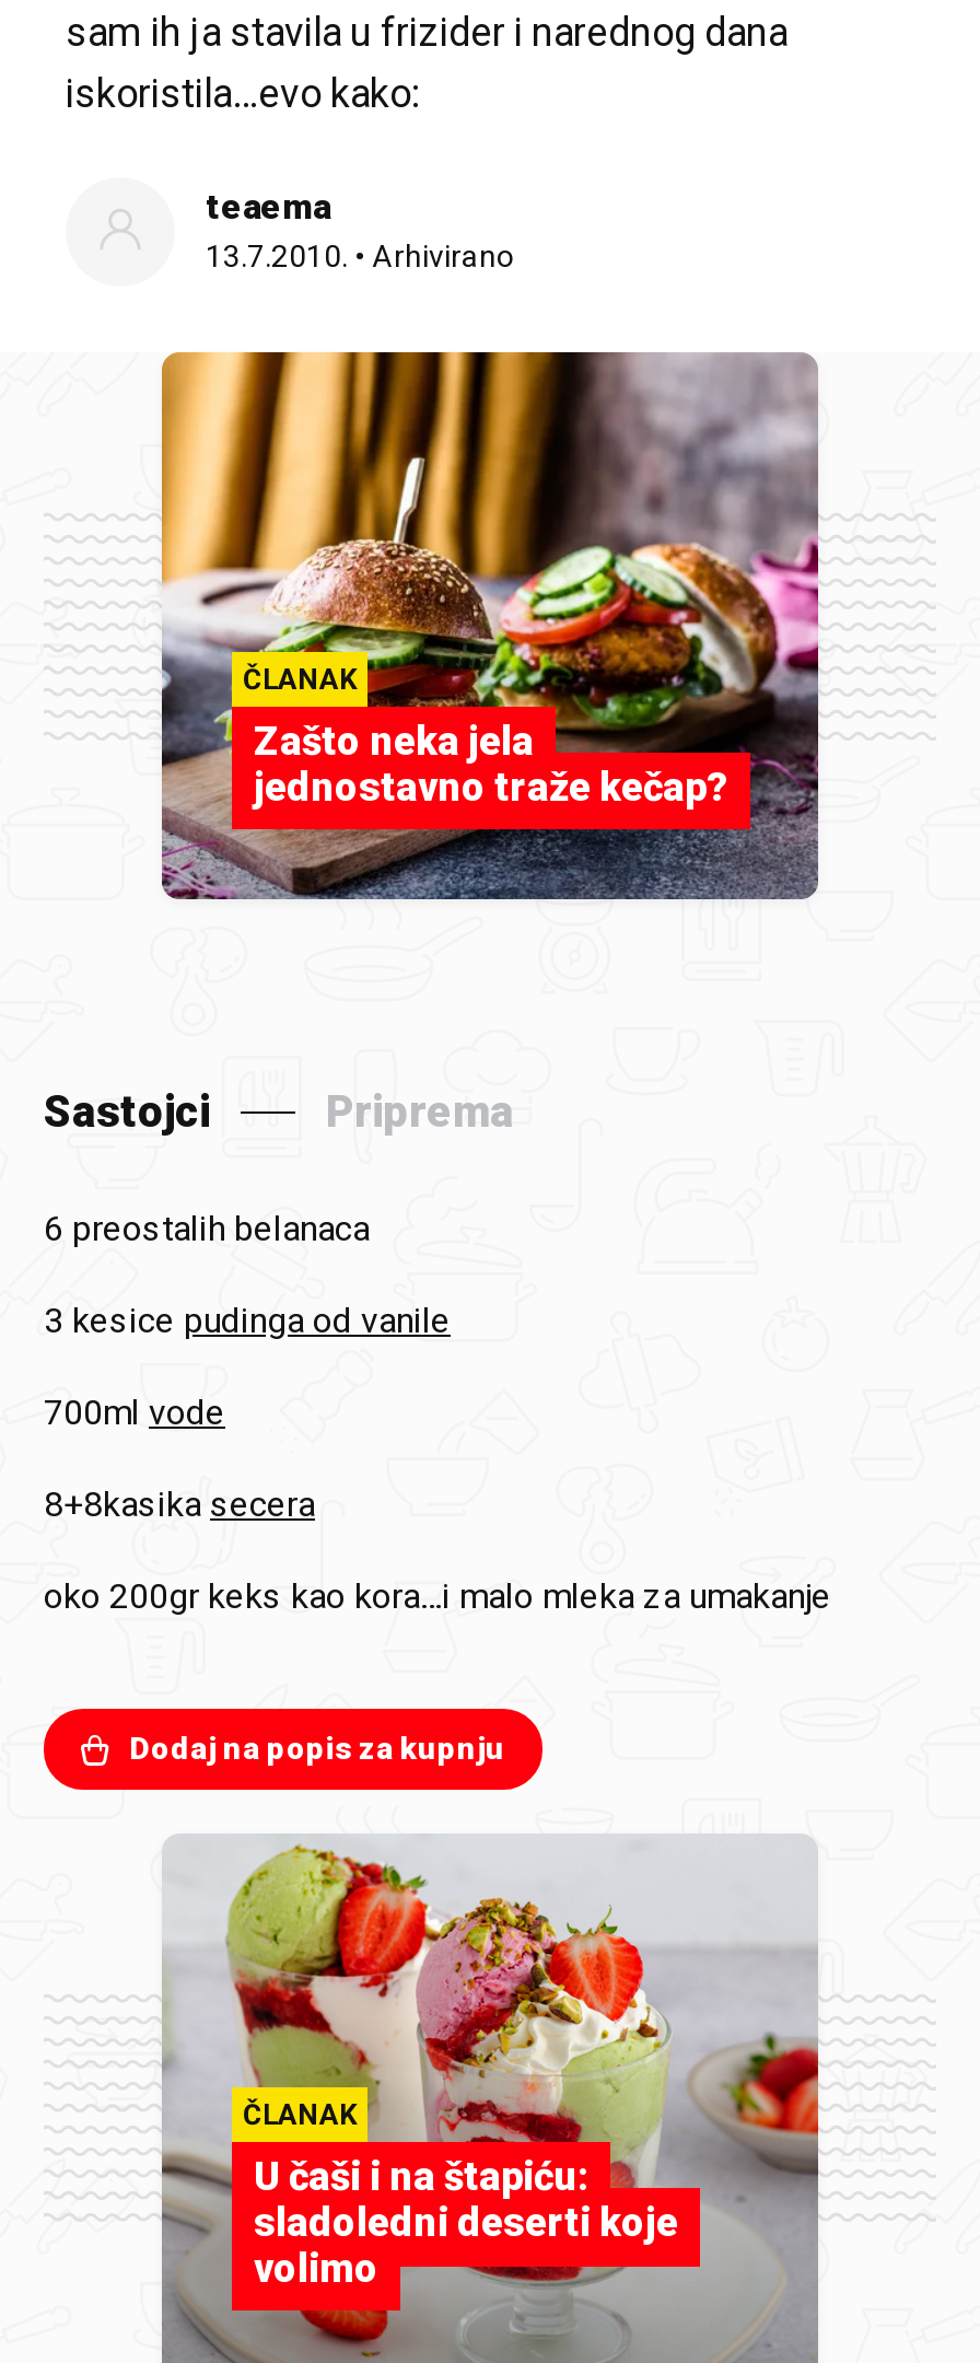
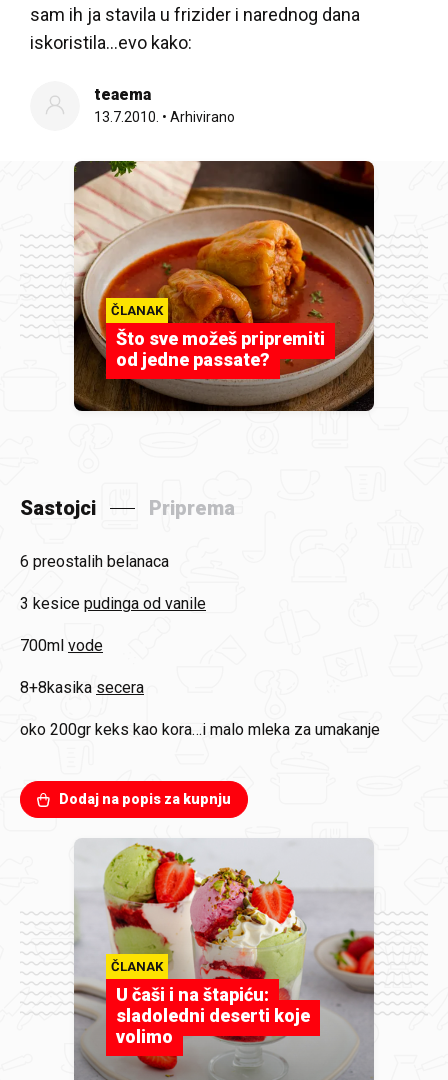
- [image]
- Zašto neka jela
- jednostavno traže kečap?
+ [image]
+ Što sve možeš pripremiti
+ od jedne passate?
